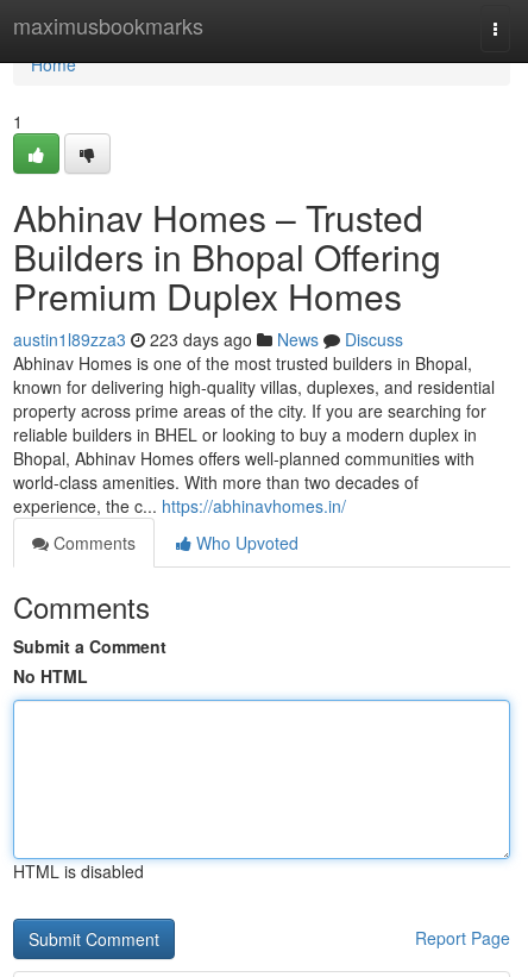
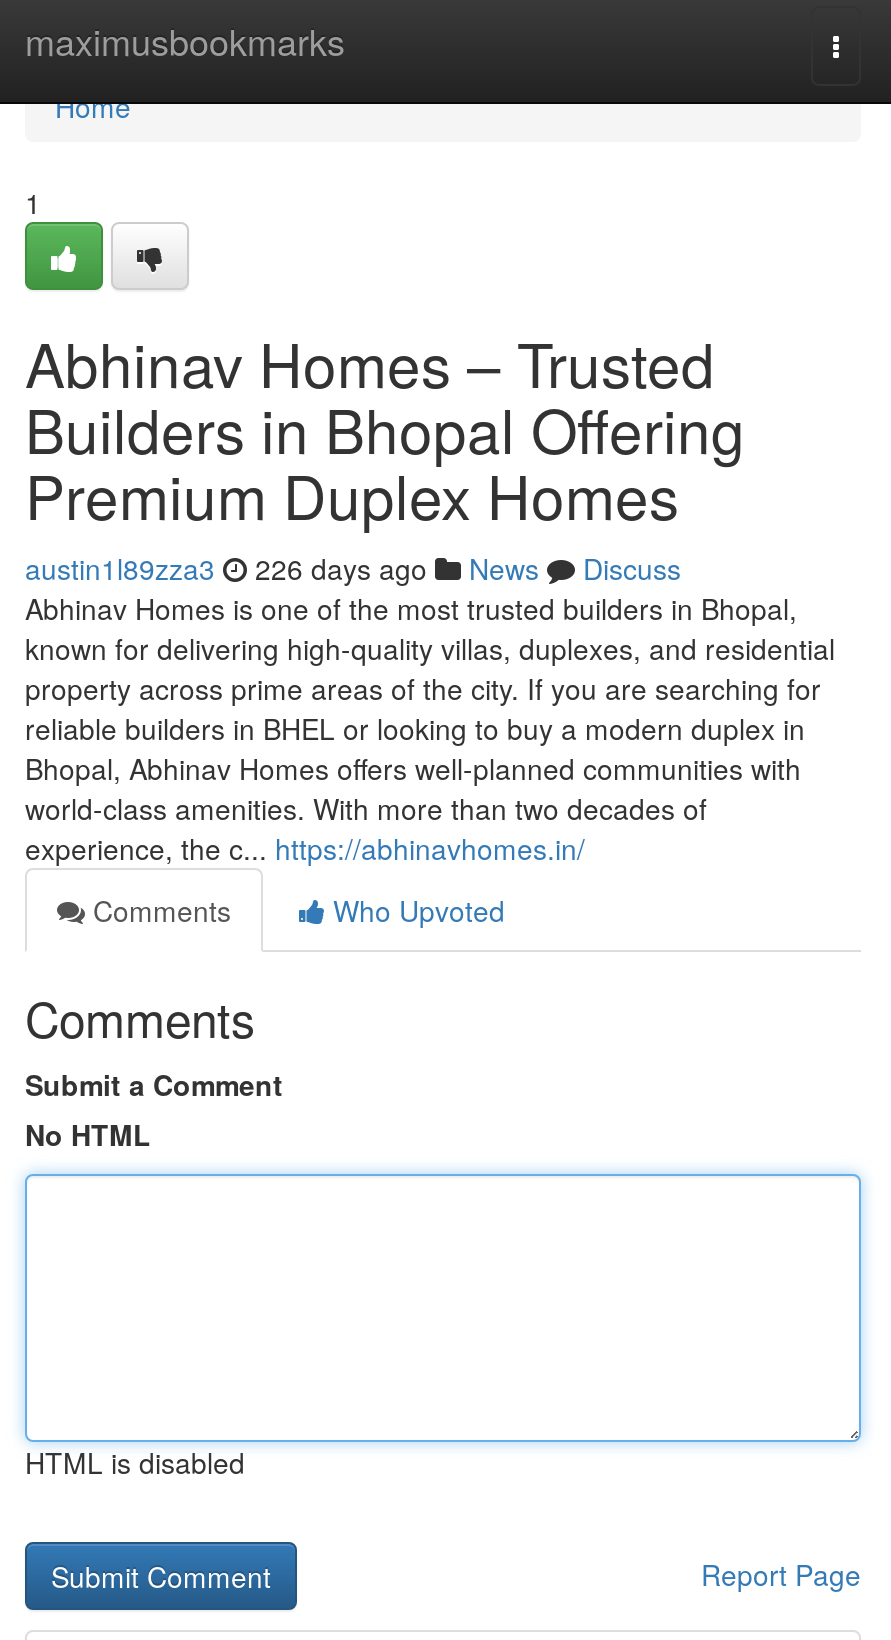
- austin1l89zza3 223 days ago News Discuss
+ austin1l89zza3 226 days ago News Discuss
